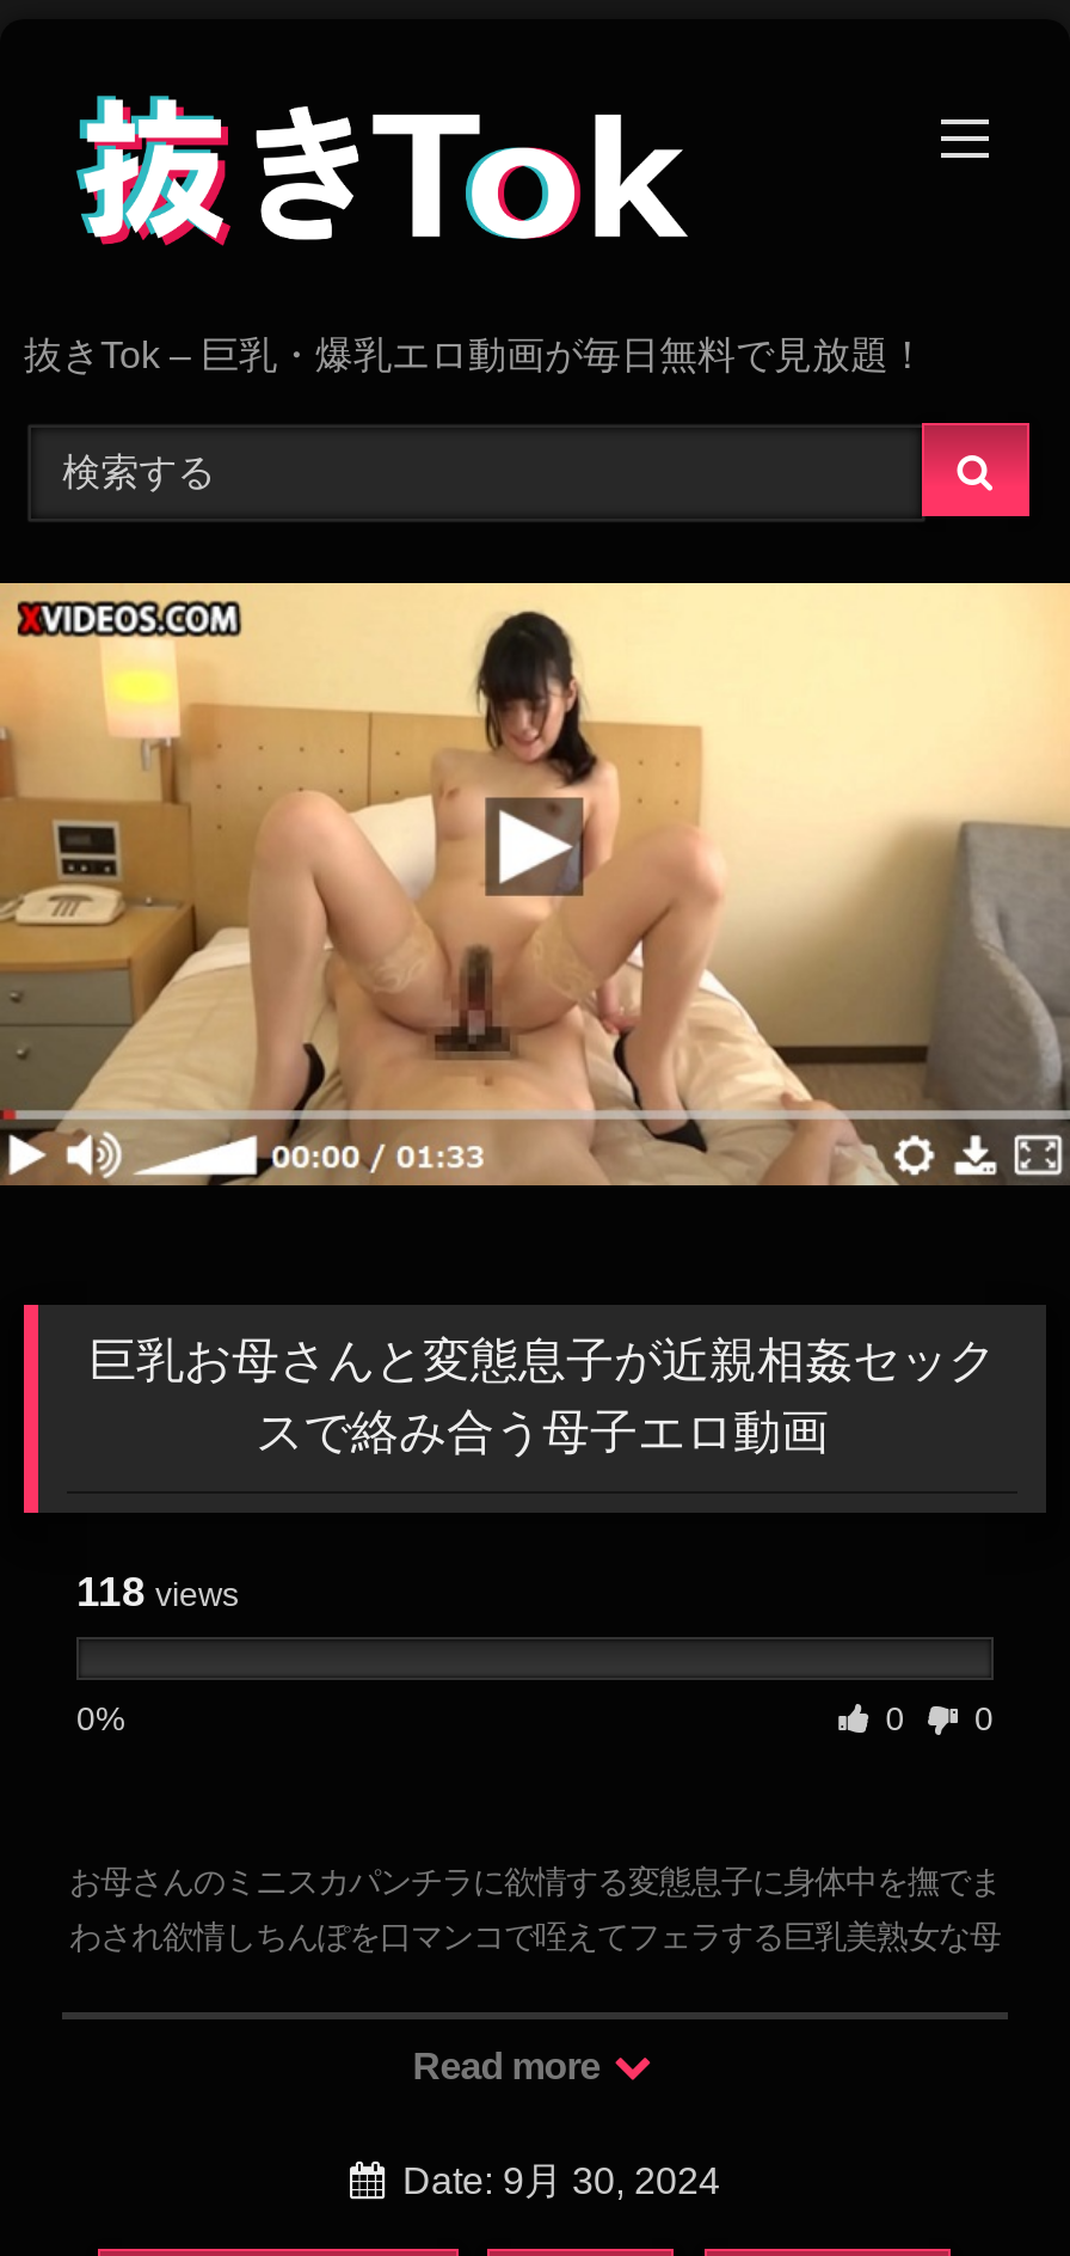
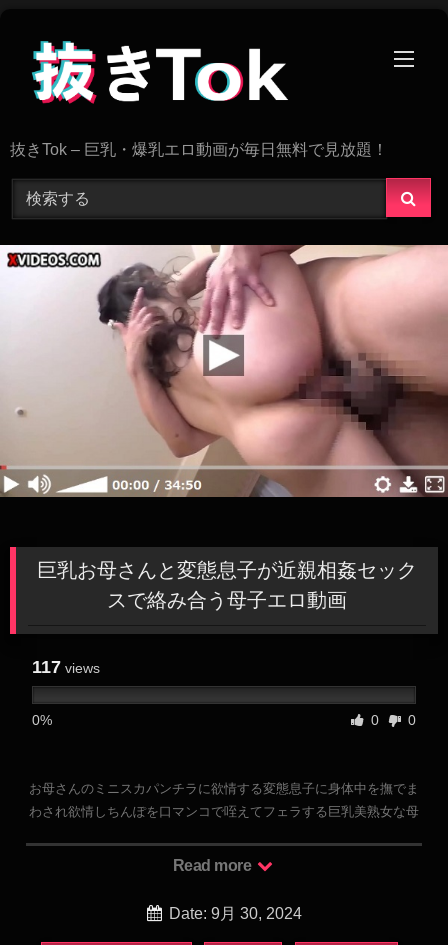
- [image]
+ [image]

- 118 views
+ 117 views
